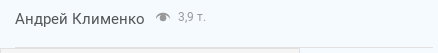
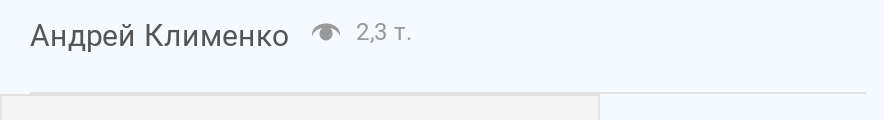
- 3,9 т.
+ 2,3 т.
